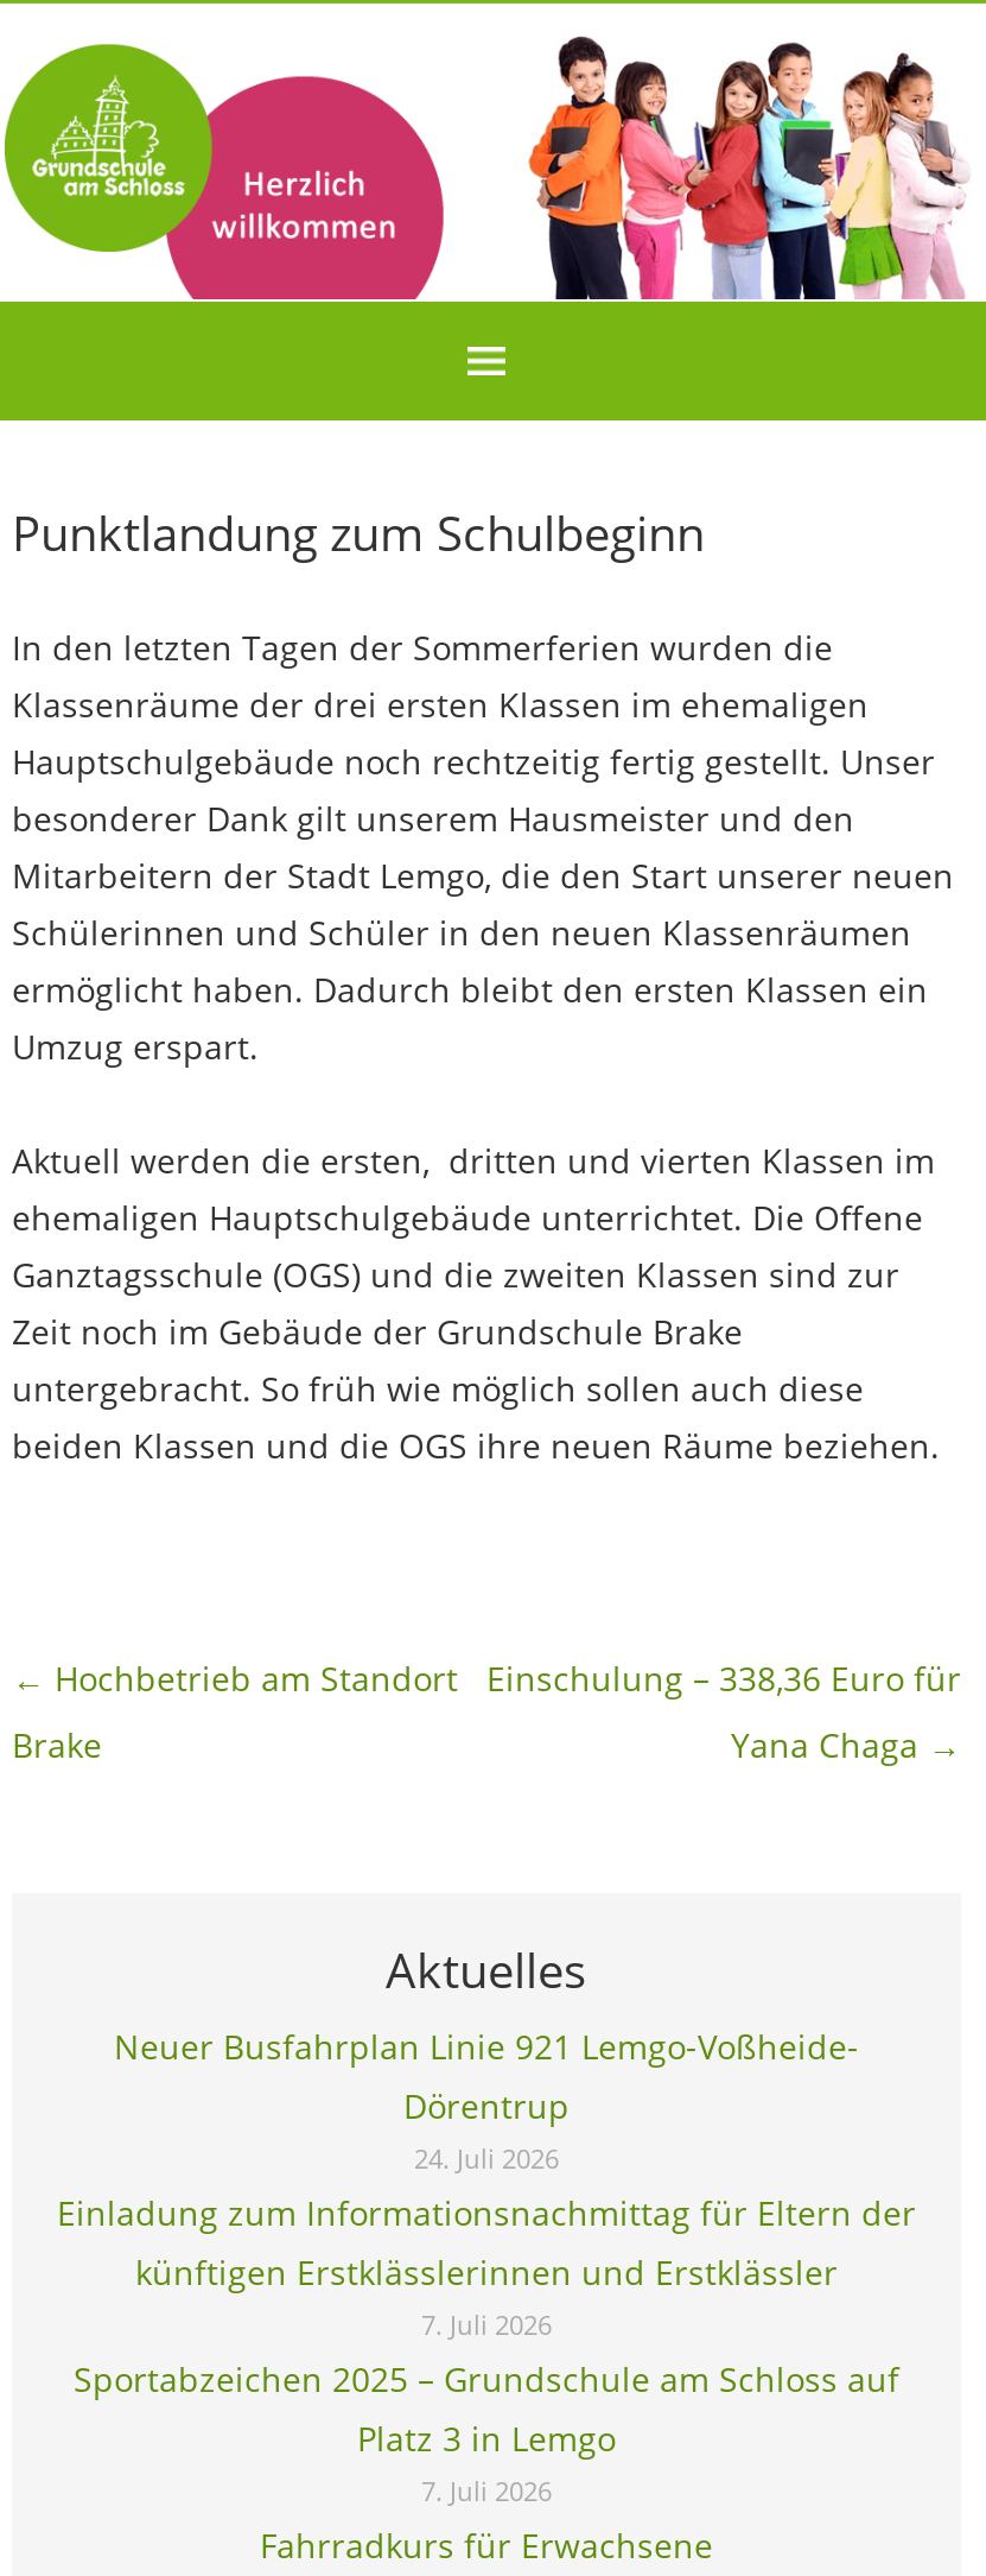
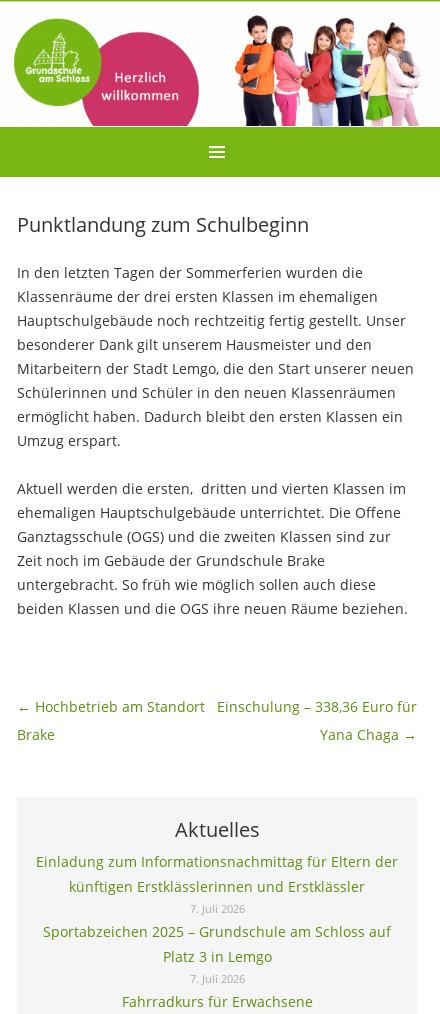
- Neuer Busfahrplan Linie 921 Lemgo-Voßheide-
- Dörentrup
- 24. Juli 2026
